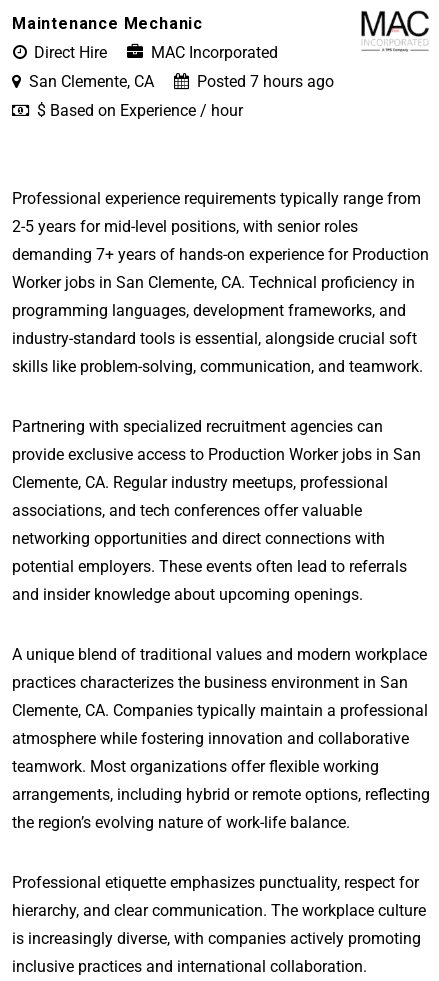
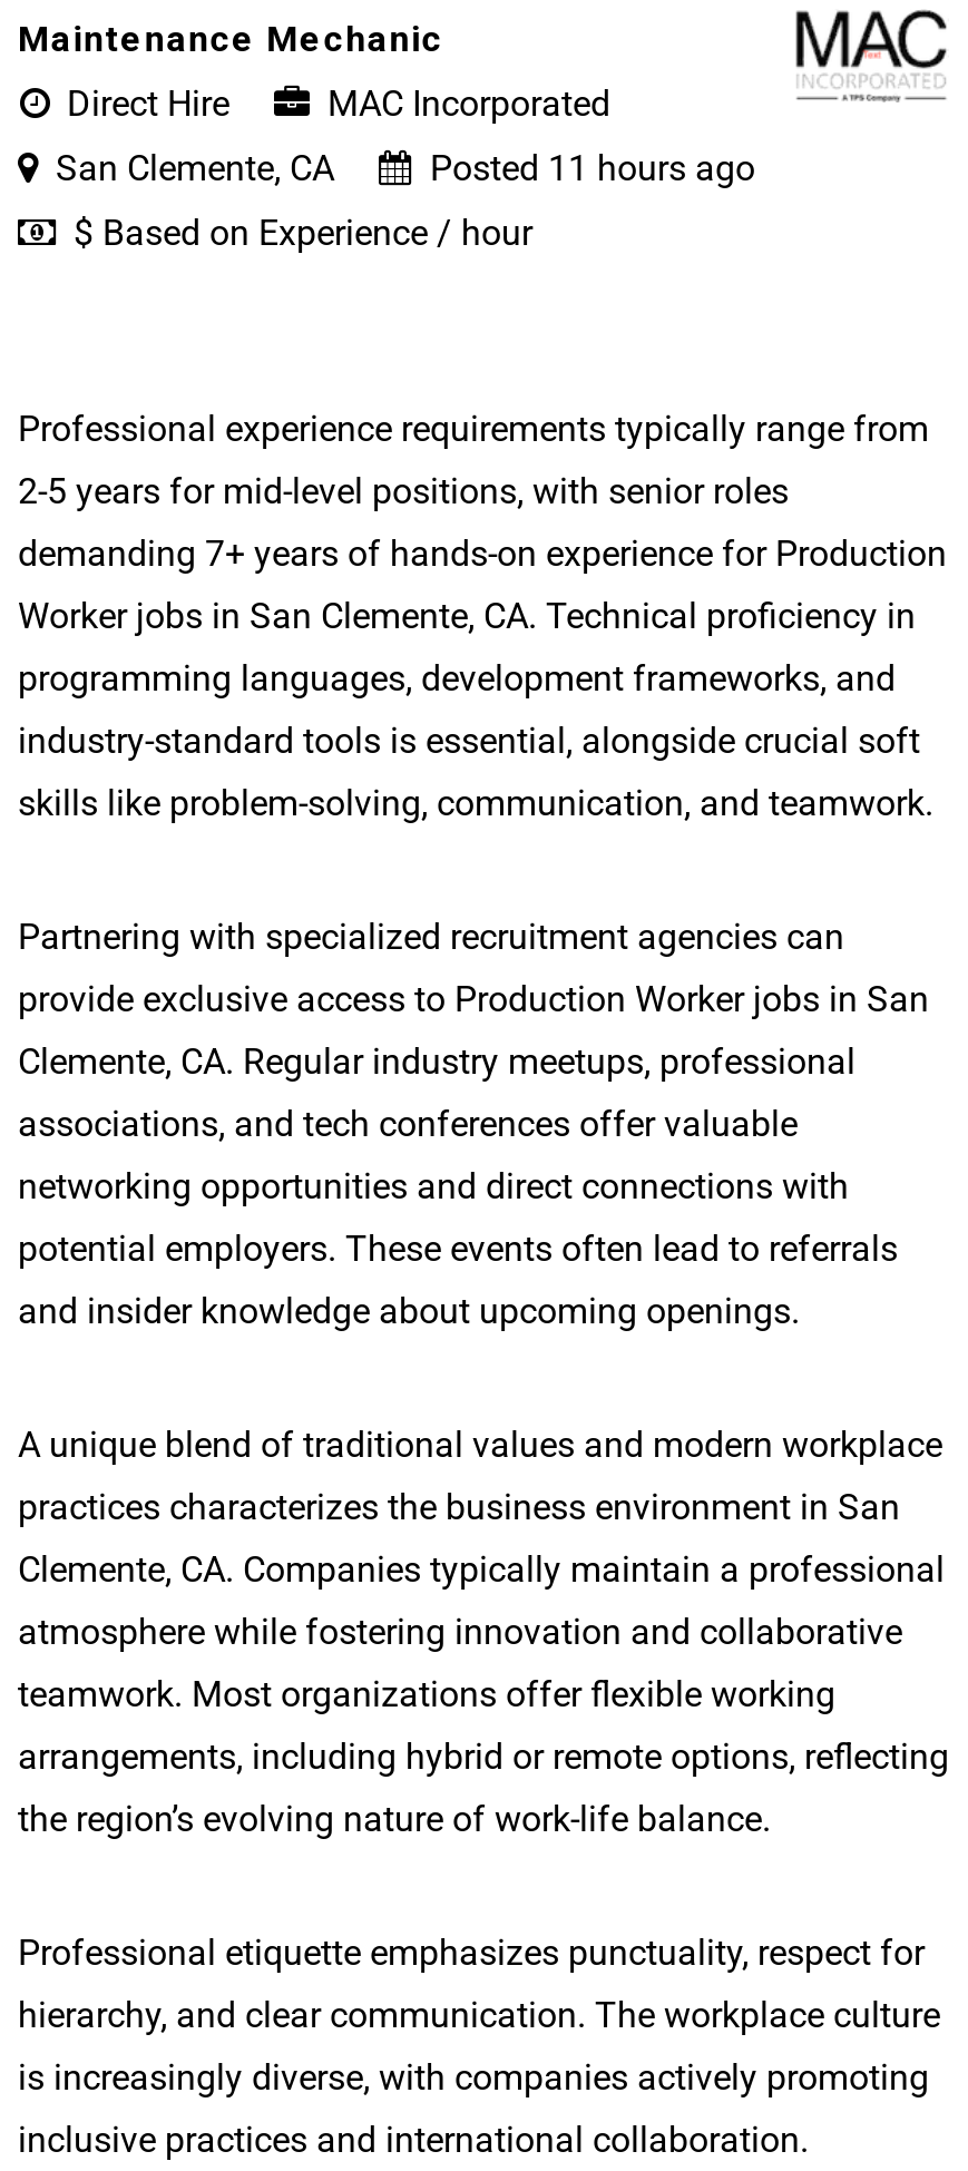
- Posted 7 hours ago
+ Posted 11 hours ago
